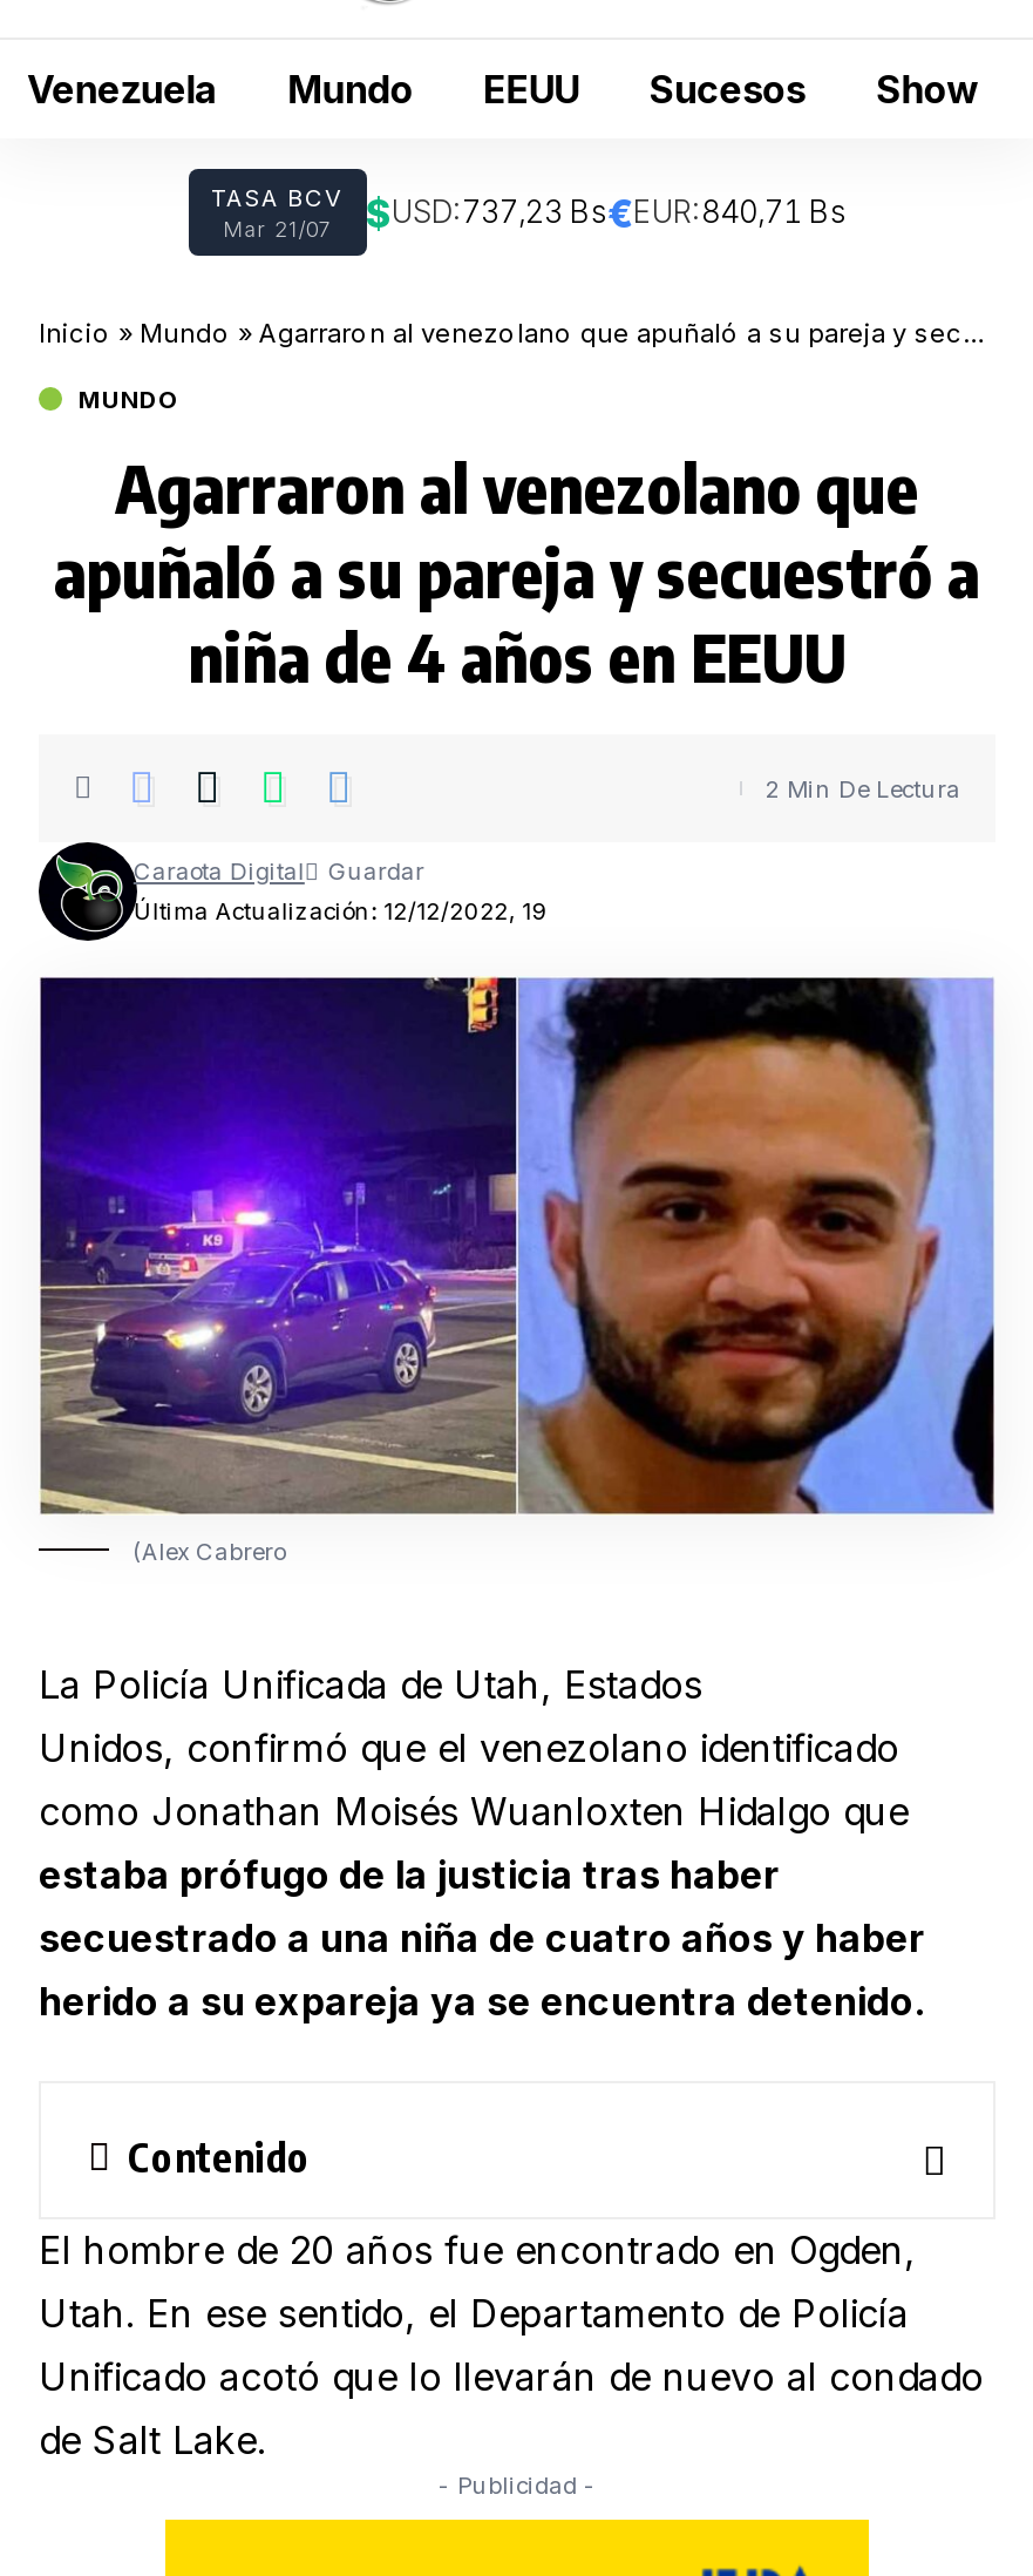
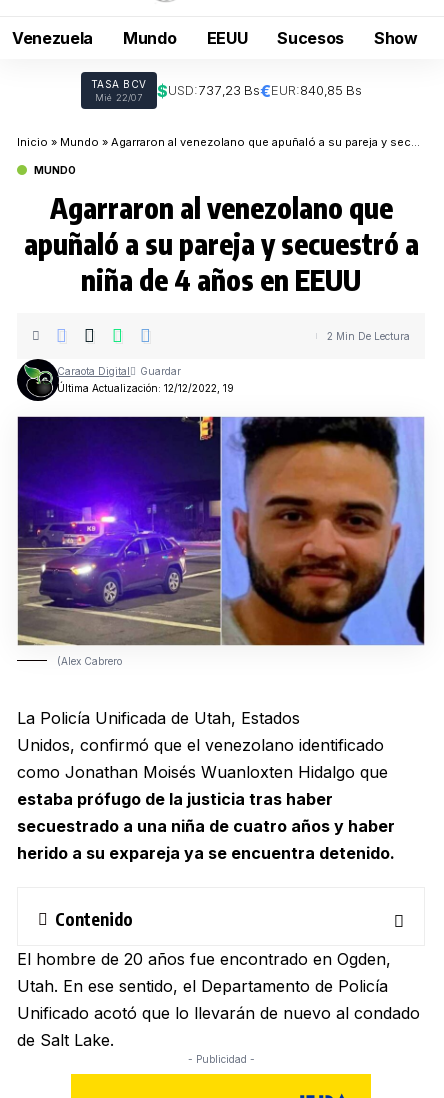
- Mar 21/07
- $USD:737,23 Bs€EUR:840,71 Bs
+ Mié 22/07
+ $USD:737,23 Bs€EUR:840,85 Bs
